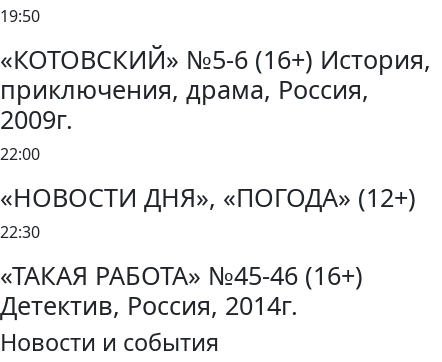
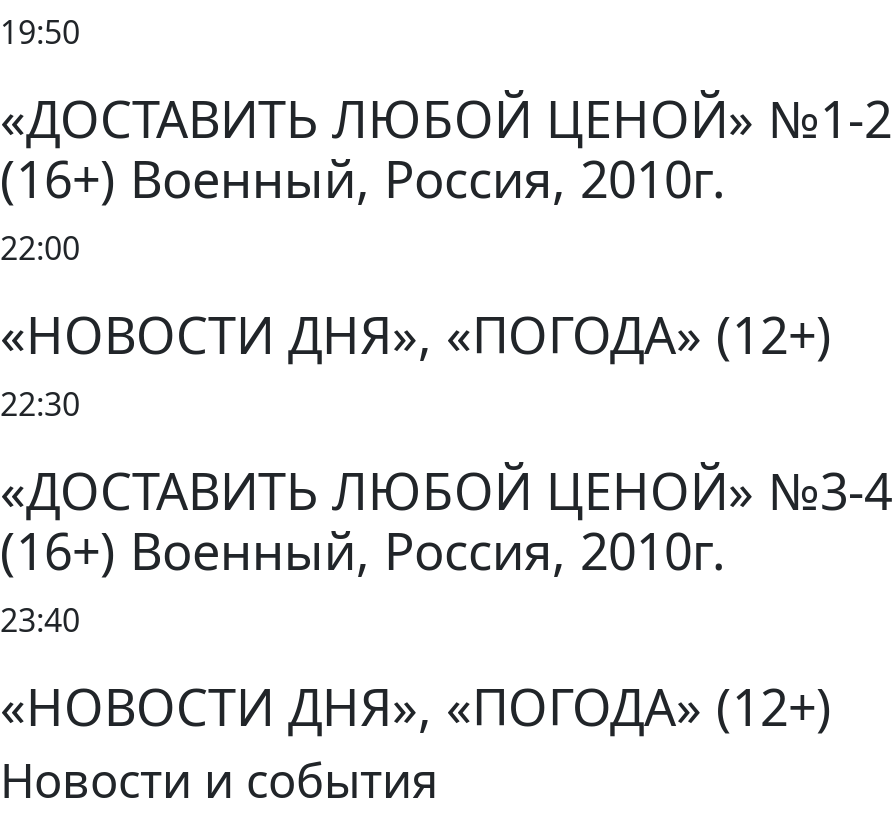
- «КОТОВСКИЙ» №5-6 (16+) История,
- приключения, драма, Россия,
- 2009г.
+ «ДОСТАВИТЬ ЛЮБОЙ ЦЕНОЙ» №1-2
+ (16+) Военный, Россия, 2010г.

moved up: 22:00 | «НОВОСТИ ДНЯ», «ПОГОДА» (12+) | 22:30

- «ТАКАЯ РАБОТА» №45-46 (16+)
- Детектив, Россия, 2014г.
+ «ДОСТАВИТЬ ЛЮБОЙ ЦЕНОЙ» №3-4
+ (16+) Военный, Россия, 2010г.
+ 23:40
+ «НОВОСТИ ДНЯ», «ПОГОДА» (12+)
